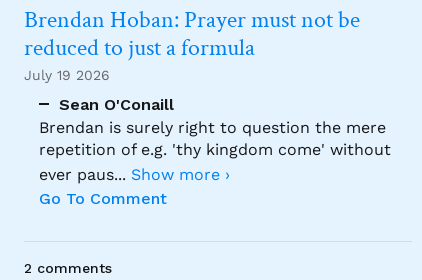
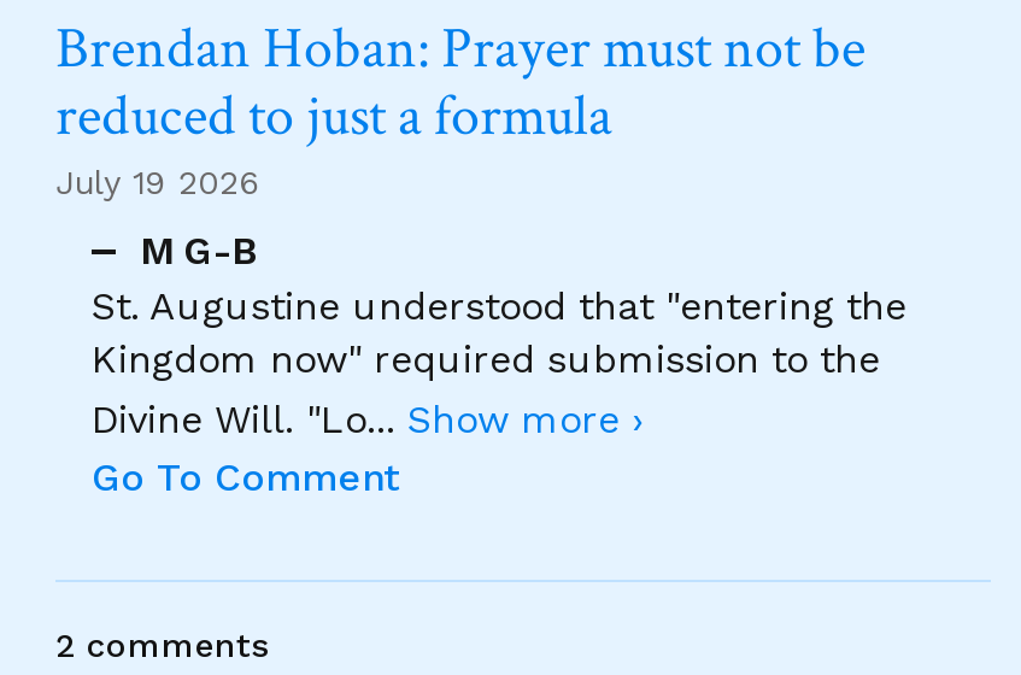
- Sean O'Conaill
- Brendan is surely right to question the mere
- repetition of e.g. 'thy kingdom come' without
- ever paus... Show more ›
+ M G-B
+ St. Augustine understood that "entering the
+ Kingdom now" required submission to the
+ Divine Will. "Lo... Show more ›
